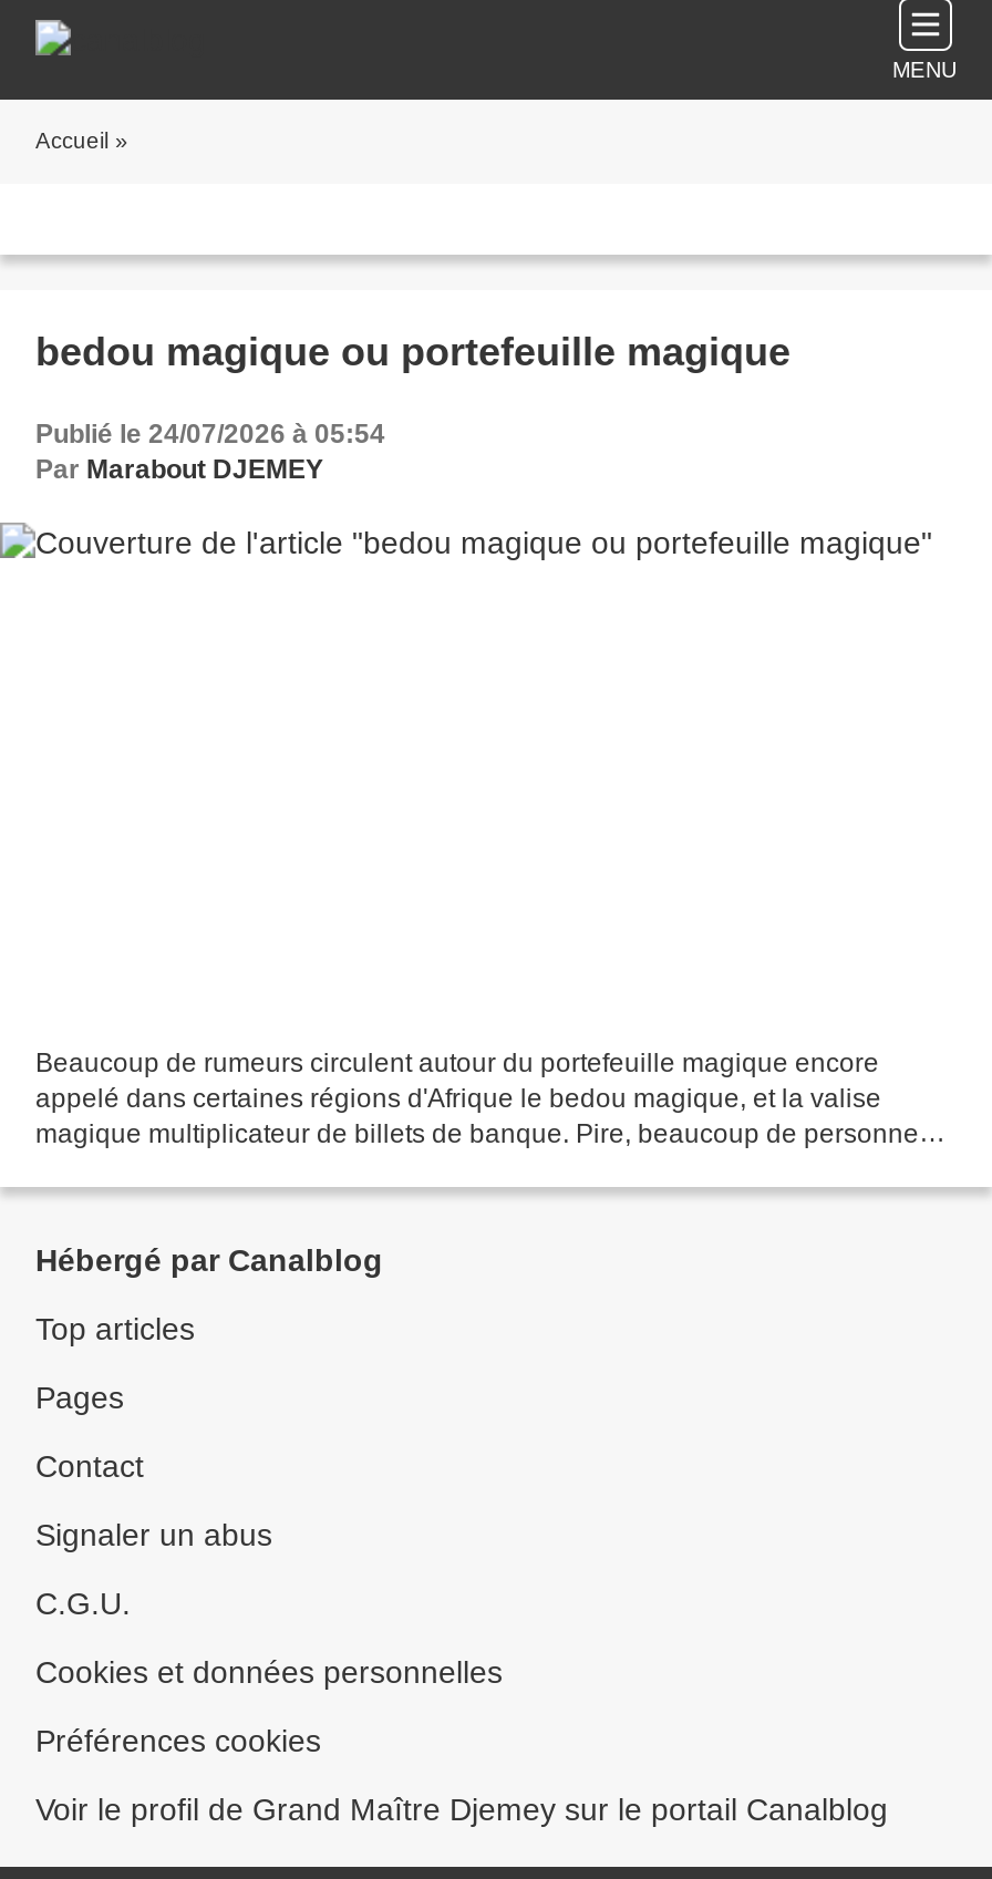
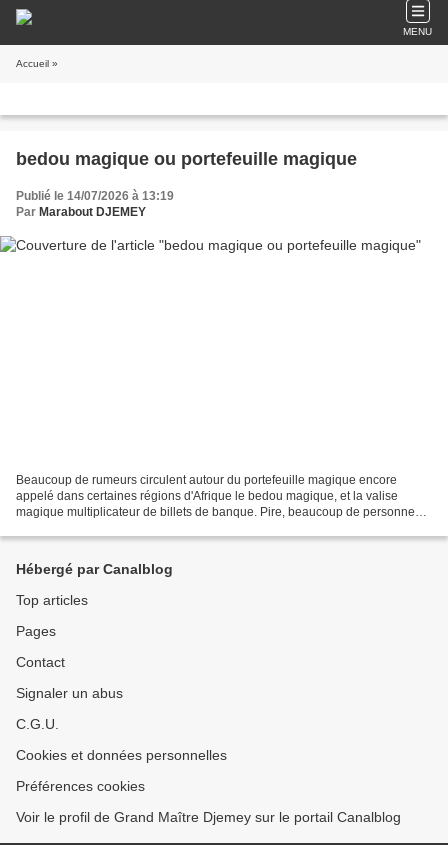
- Publié le 24/07/2026 à 05:54
+ Publié le 14/07/2026 à 13:19
